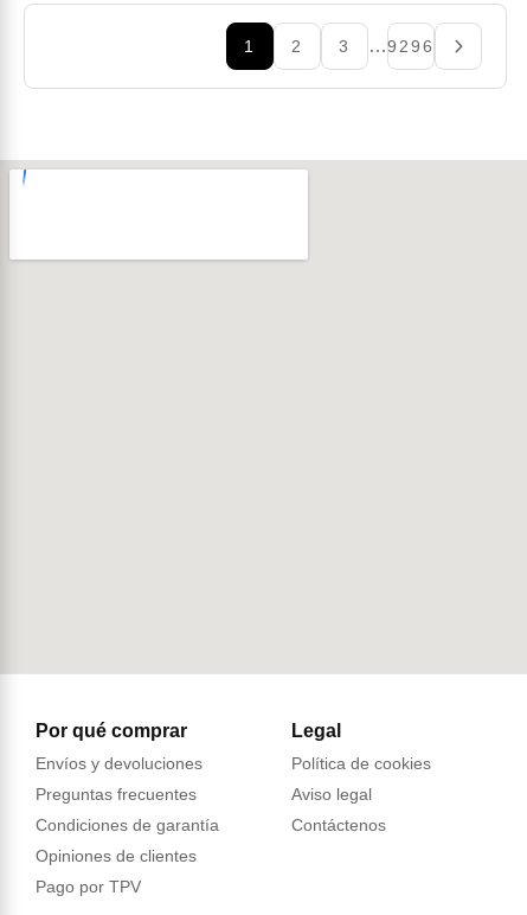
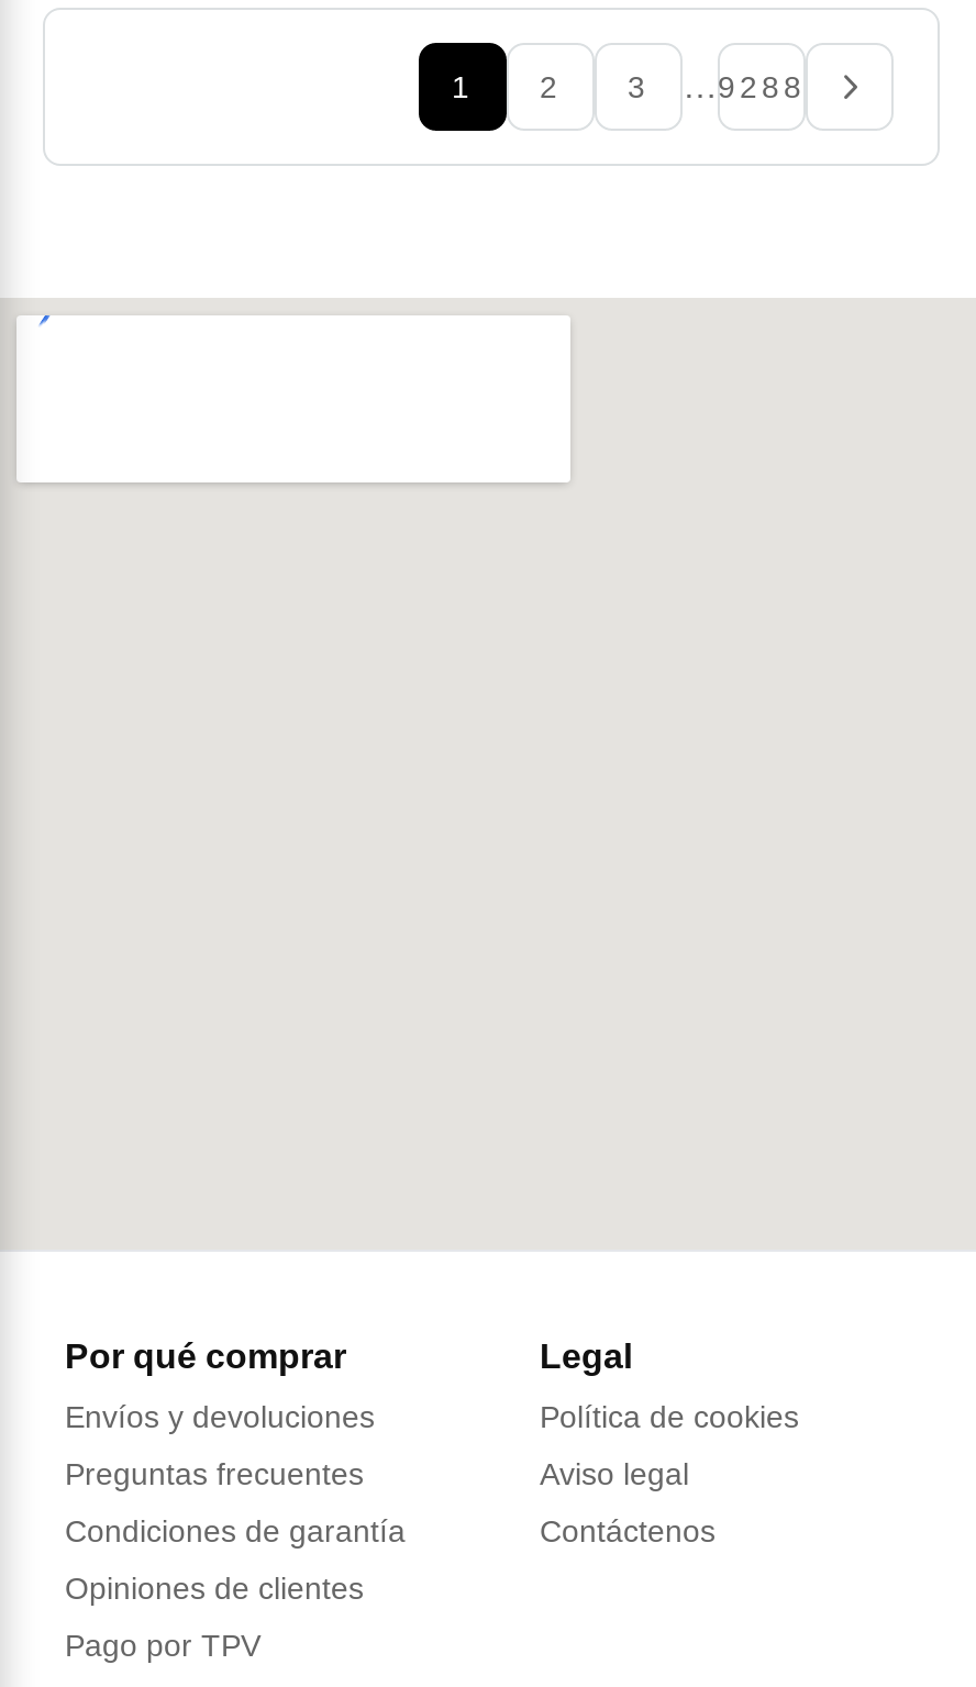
- 1 2 3 … 9296
+ 1 2 3 … 9288
